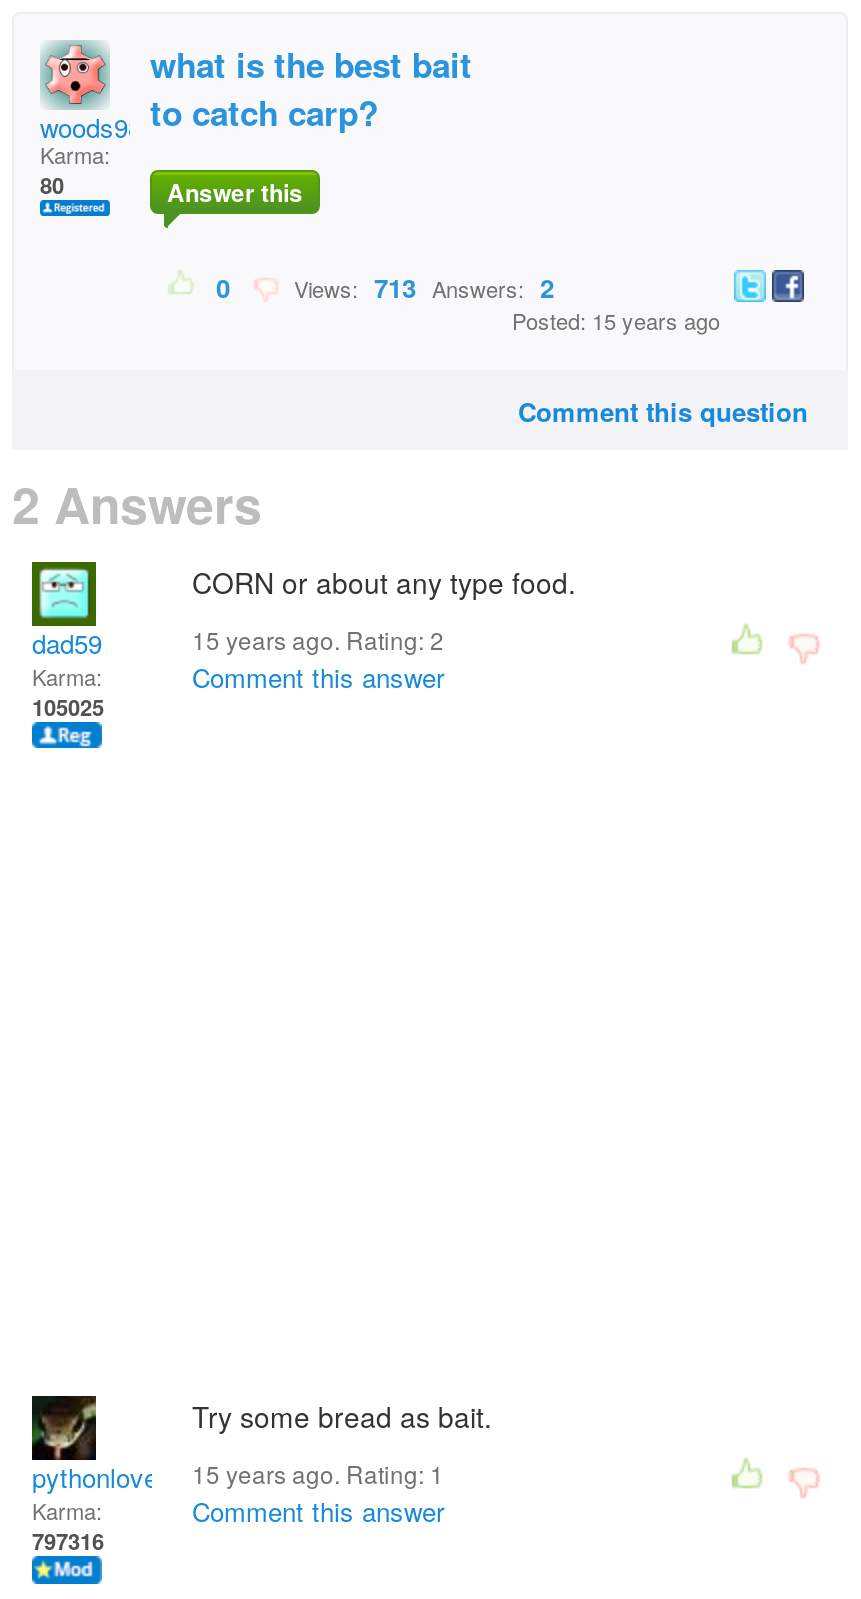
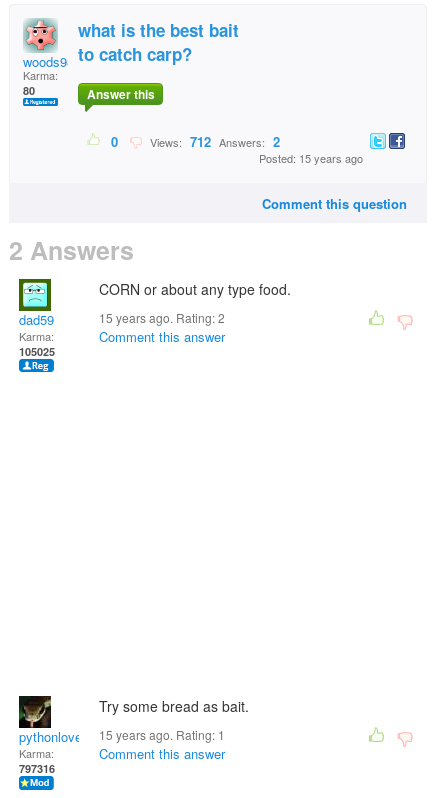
- Views: 713 Answers: 2
+ Views: 712 Answers: 2
